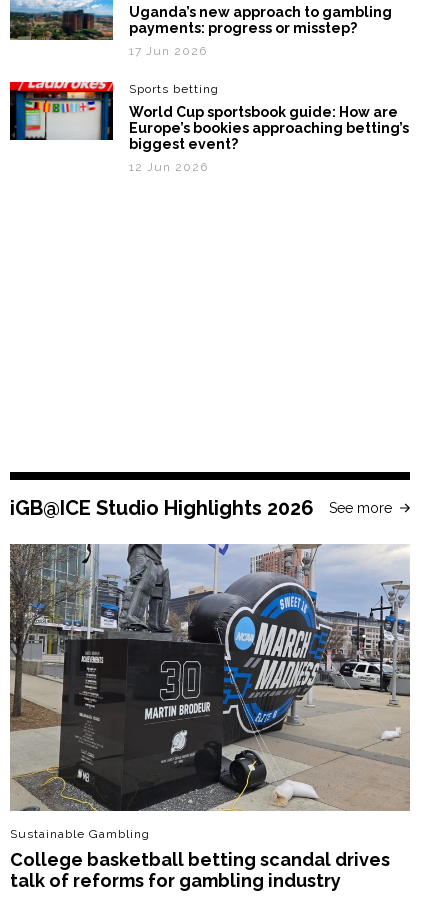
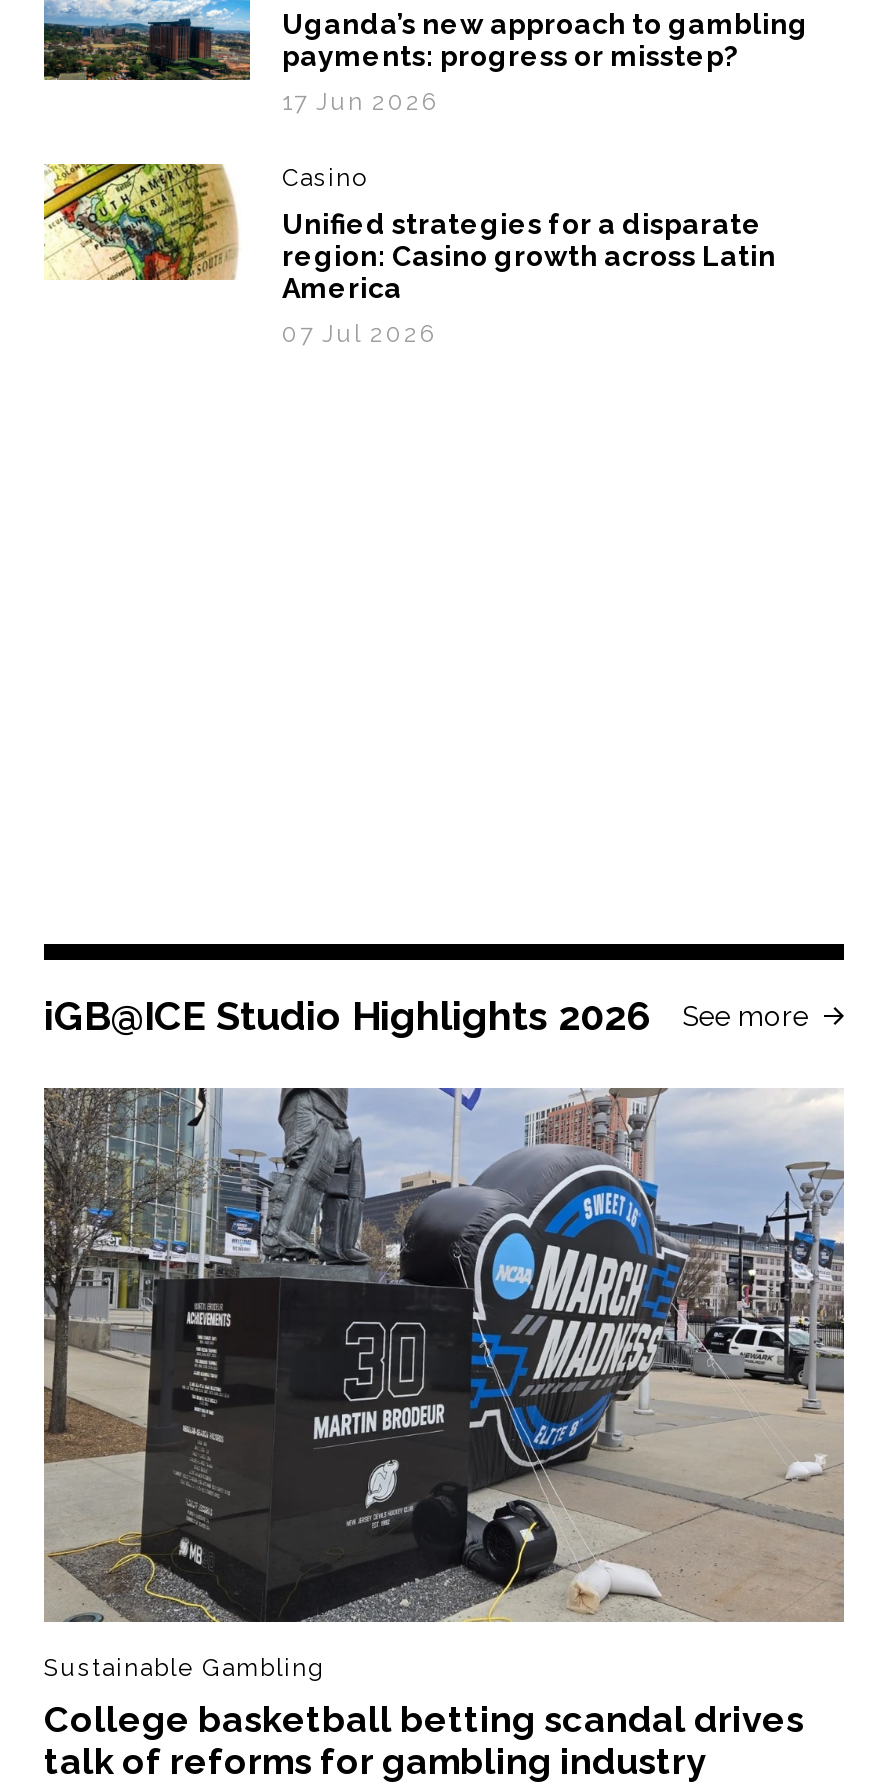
- [image]
- Sports betting
+ [image]
+ Casino

- World Cup sportsbook guide: How are
- Europe’s bookies approaching betting’s
- biggest event?
+ Unified strategies for a disparate
+ region: Casino growth across Latin
+ America

- 12 Jun 2026
+ 07 Jul 2026
